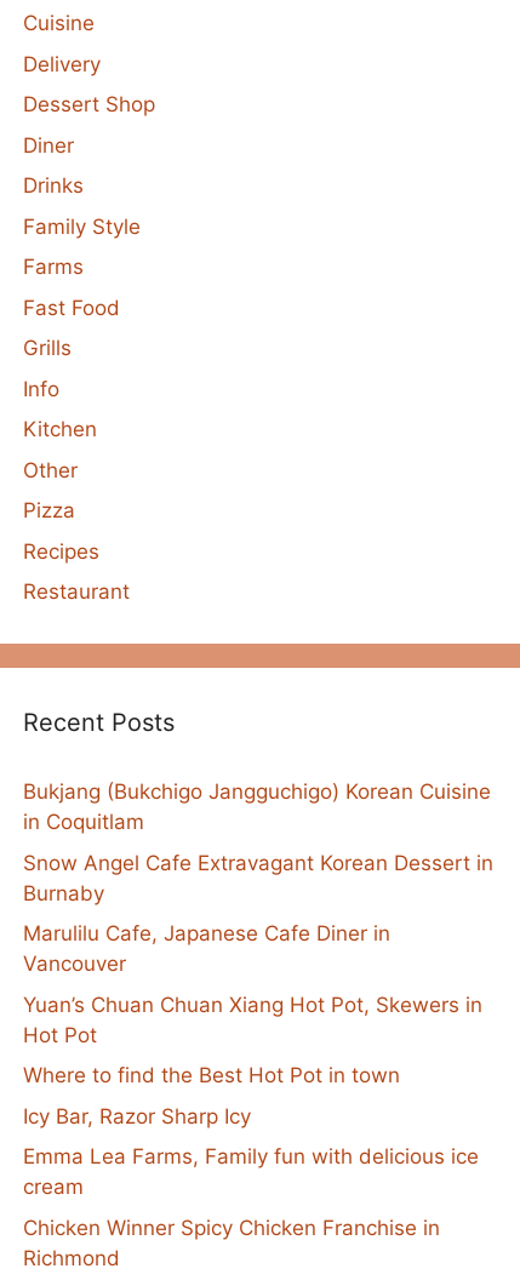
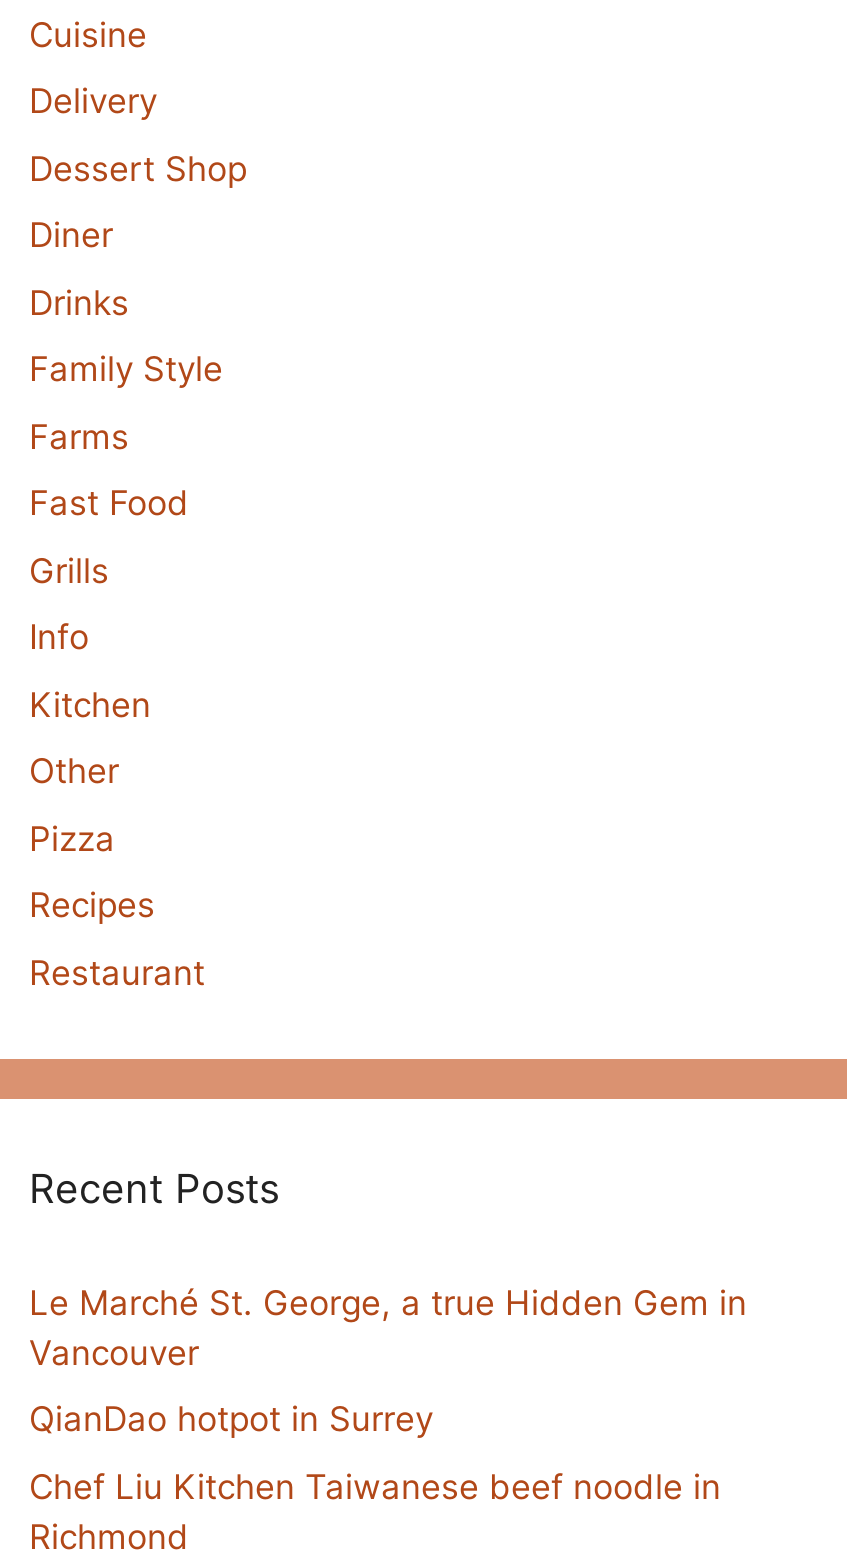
- Bukjang (Bukchigo Jangguchigo) Korean Cuisine
- in Coquitlam
- Snow Angel Cafe Extravagant Korean Dessert in
- Burnaby
- Marulilu Cafe, Japanese Cafe Diner in
+ Le Marché St. George, a true Hidden Gem in

- Yuan’s Chuan Chuan Xiang Hot Pot, Skewers in
- Hot Pot
- Where to find the Best Hot Pot in town
- Icy Bar, Razor Sharp Icy
- Emma Lea Farms, Family fun with delicious ice
- cream
- Chicken Winner Spicy Chicken Franchise in
+ QianDao hotpot in Surrey
+ Chef Liu Kitchen Taiwanese beef noodle in
